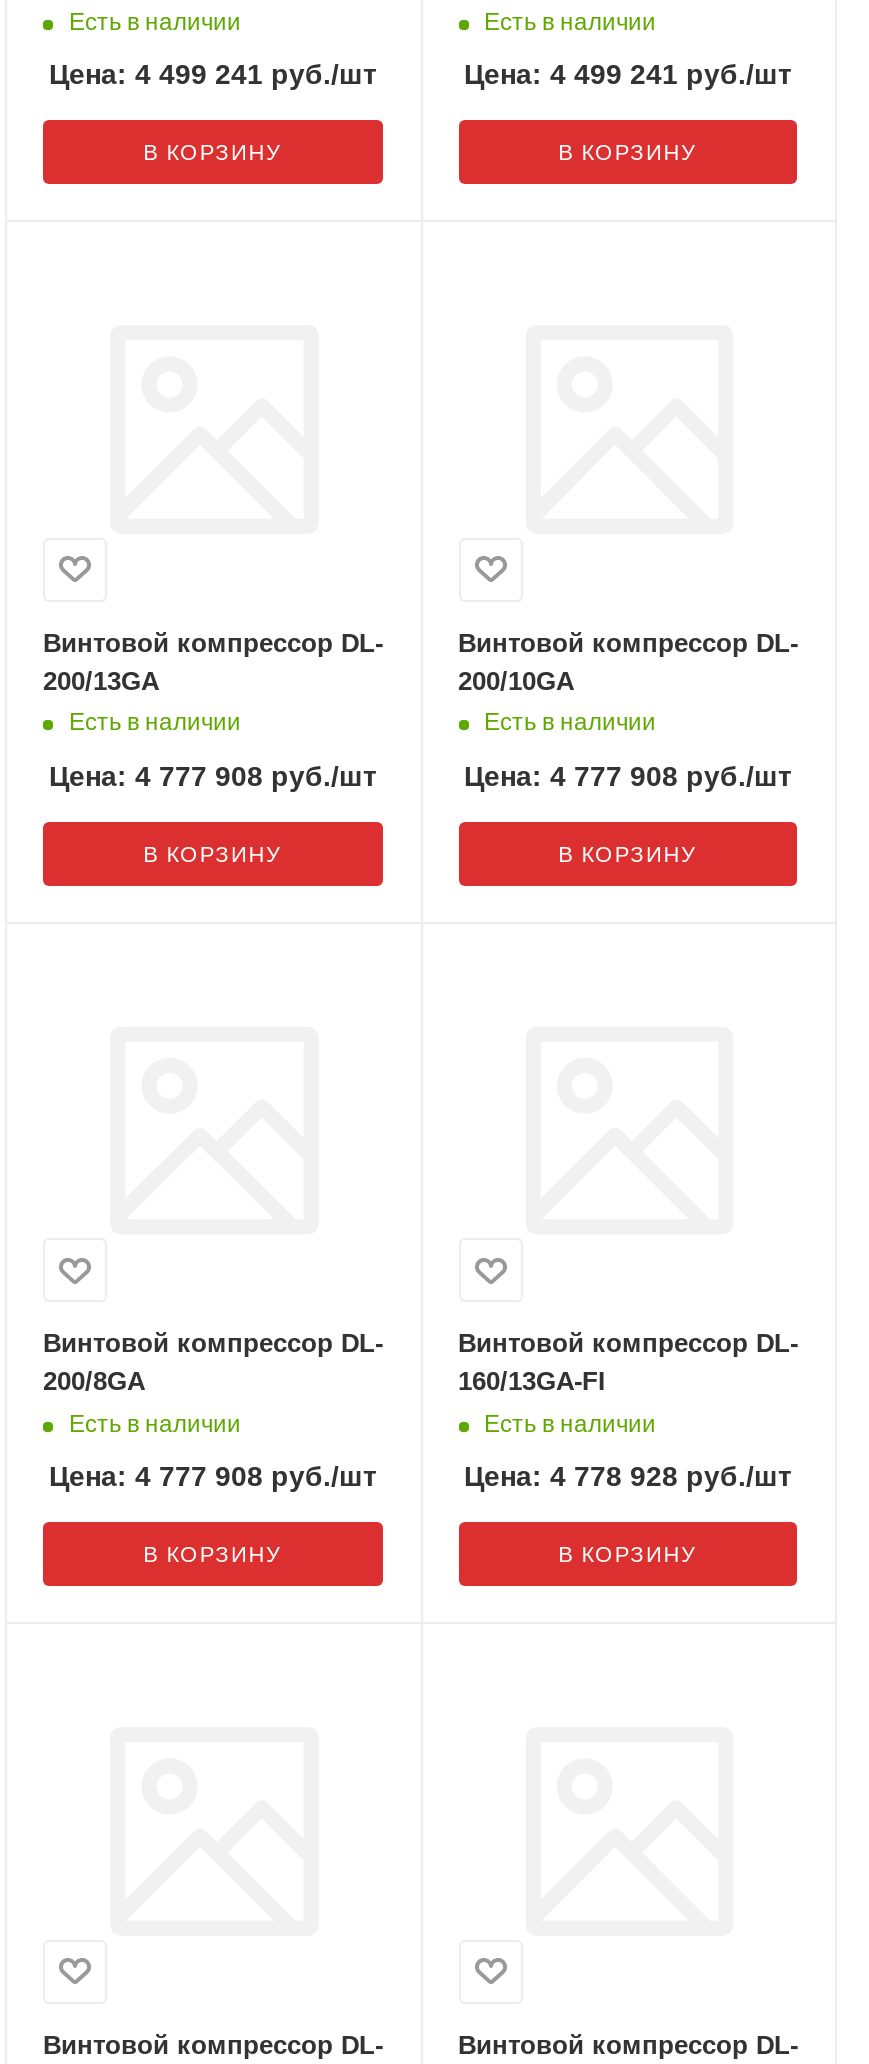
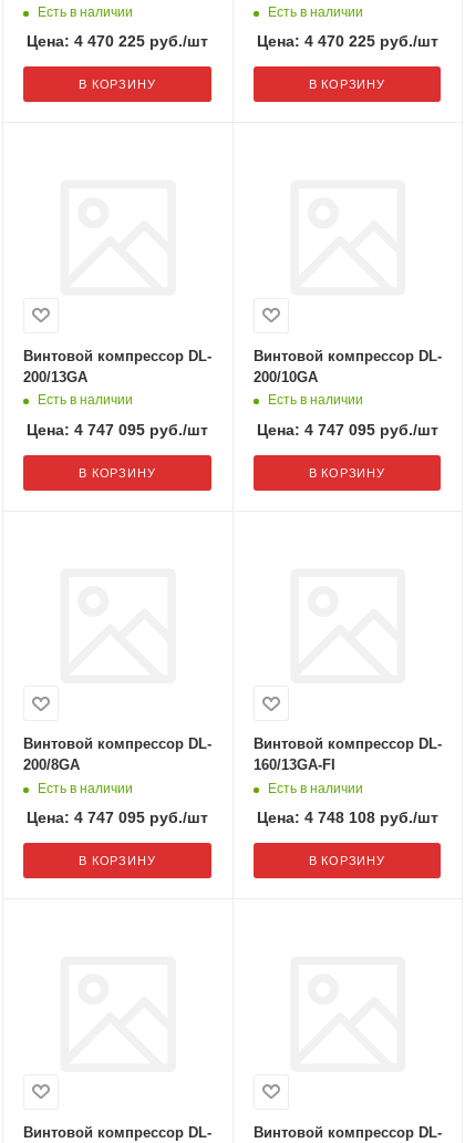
- Цена: 4 499 241 руб./шт
+ Цена: 4 470 225 руб./шт

- Цена: 4 499 241 руб./шт
+ Цена: 4 470 225 руб./шт

- Цена: 4 777 908 руб./шт
+ Цена: 4 747 095 руб./шт

- Цена: 4 777 908 руб./шт
+ Цена: 4 747 095 руб./шт

- Цена: 4 777 908 руб./шт
+ Цена: 4 747 095 руб./шт

- Цена: 4 778 928 руб./шт
+ Цена: 4 748 108 руб./шт
